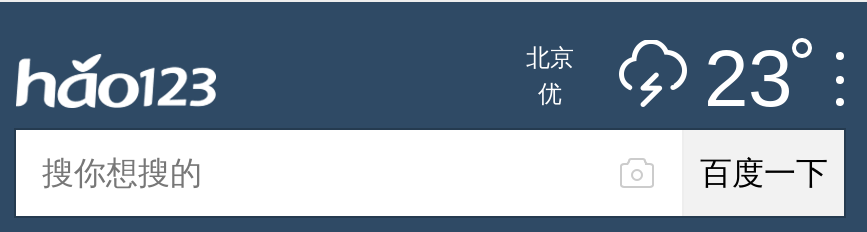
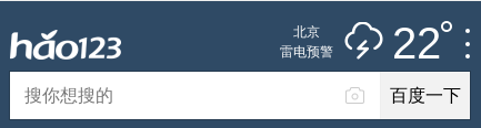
- 23
+ 22

- 优
+ 雷电预警
